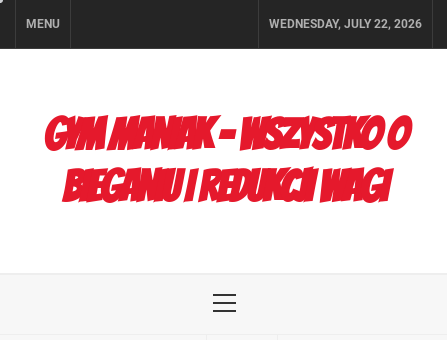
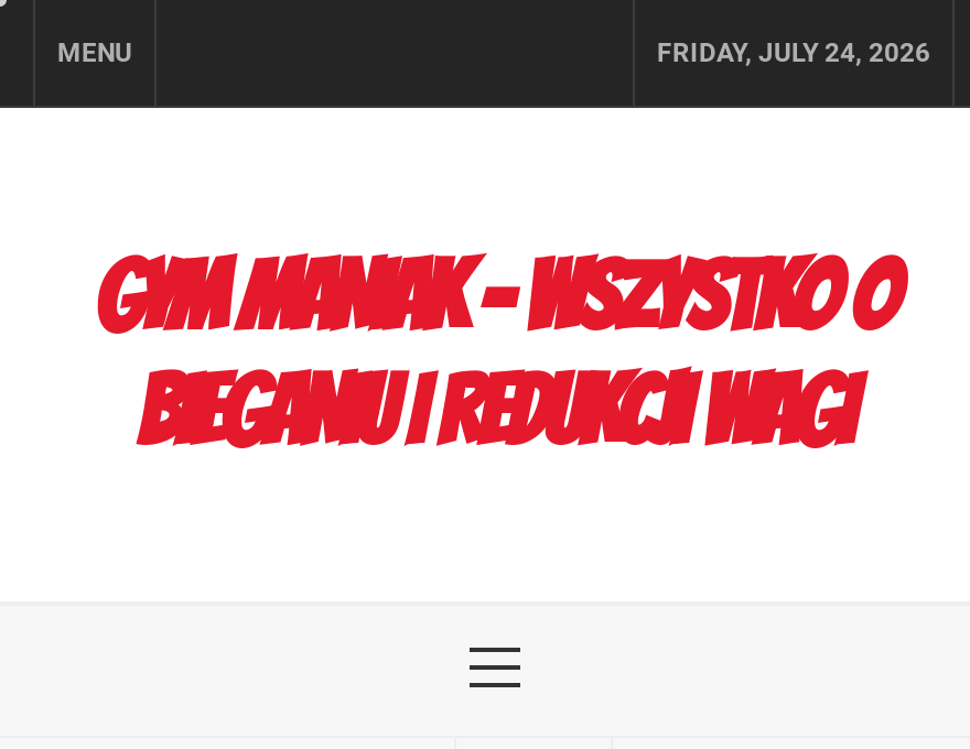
- WEDNESDAY, JULY 22, 2026
+ FRIDAY, JULY 24, 2026
